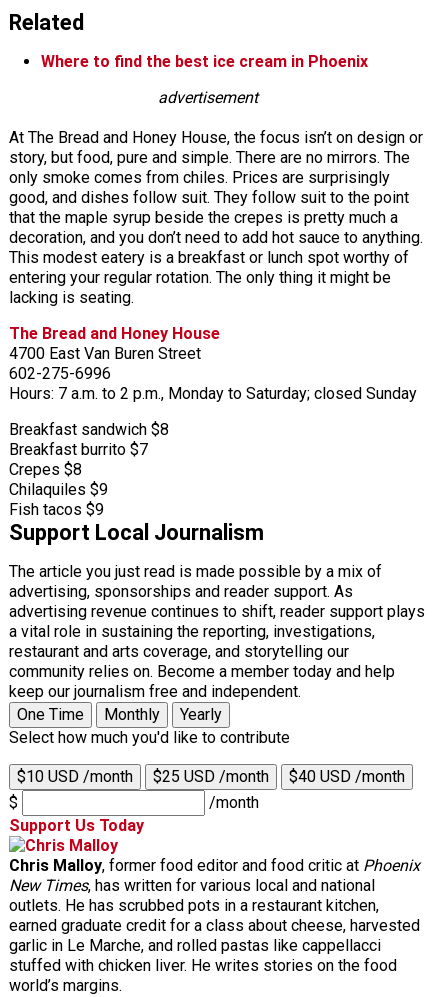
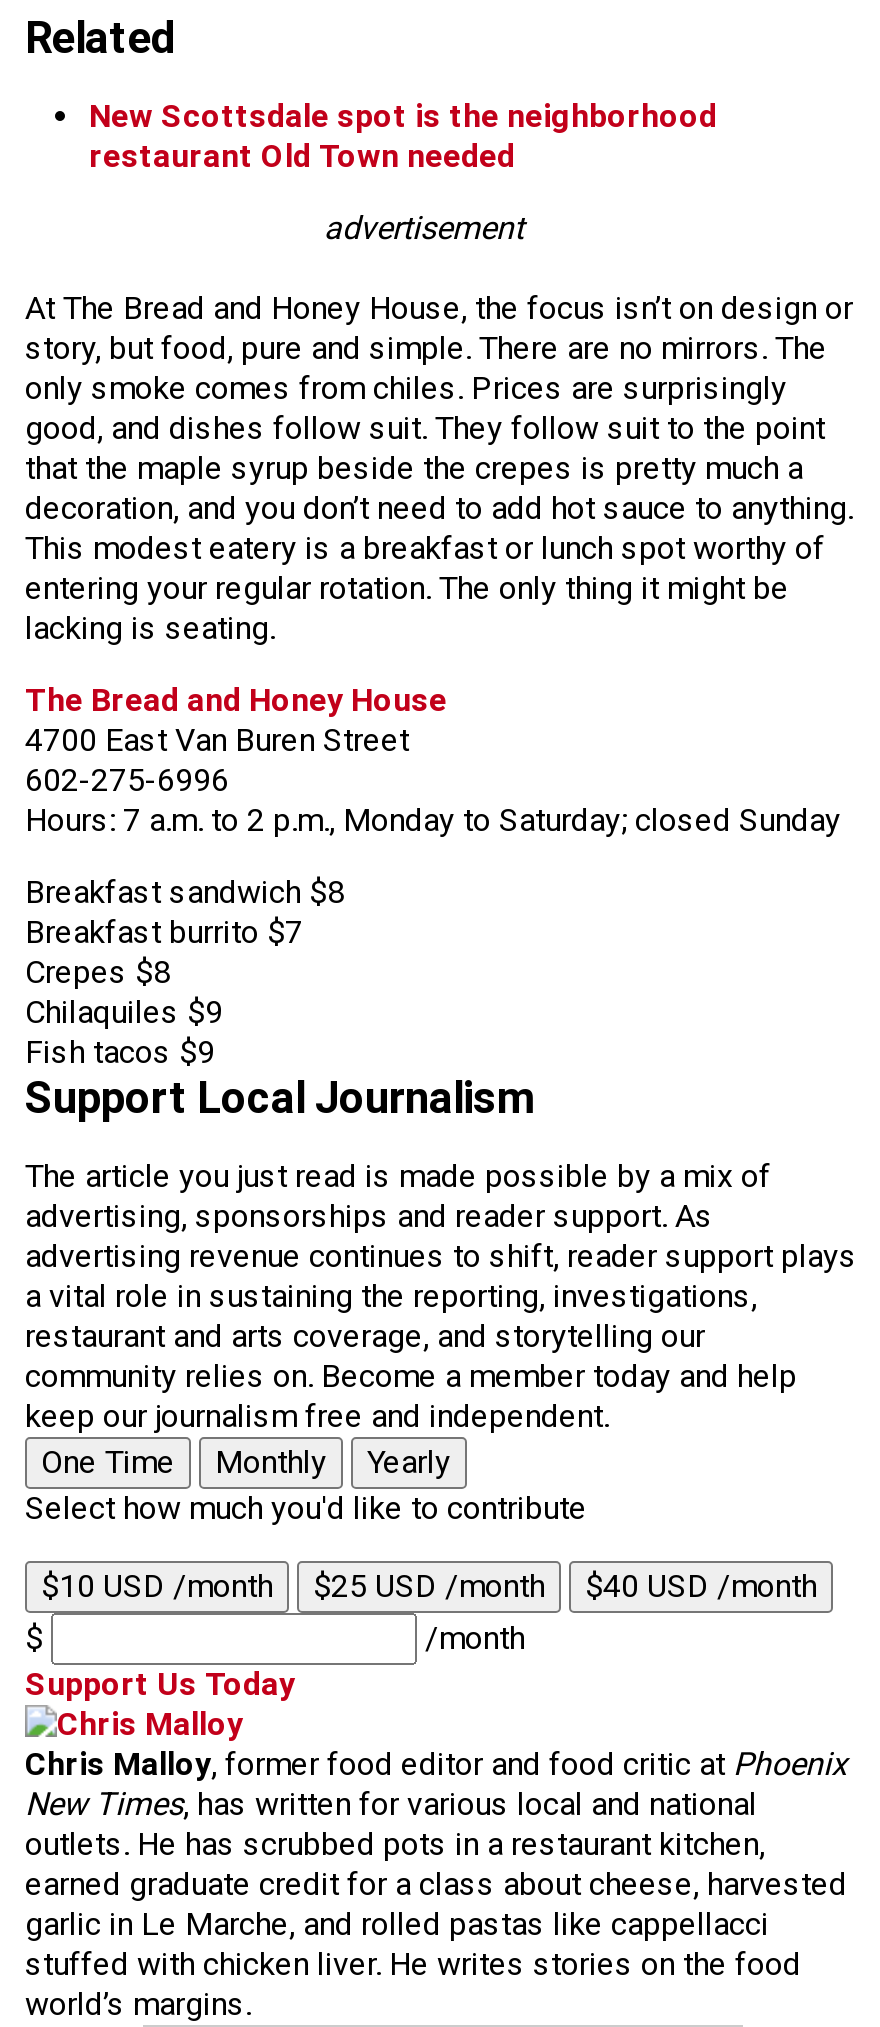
- Where to find the best ice cream in Phoenix
+ New Scottsdale spot is the neighborhood
+ restaurant Old Town needed
